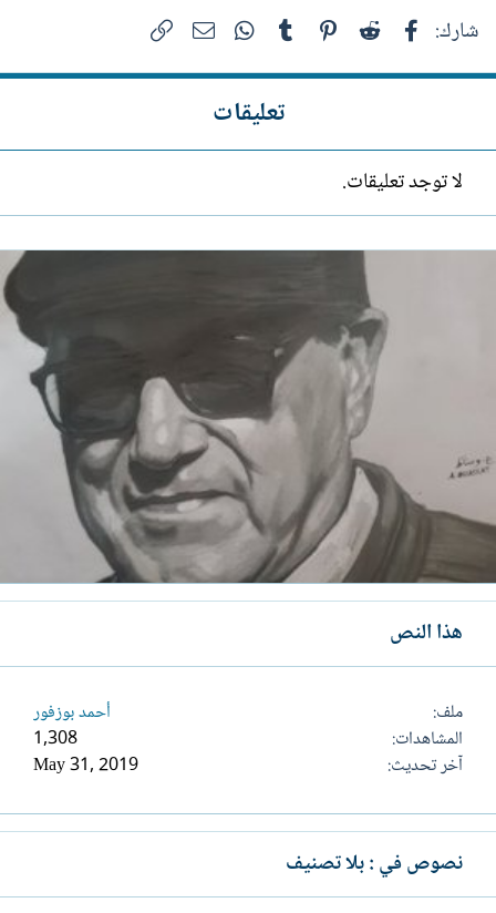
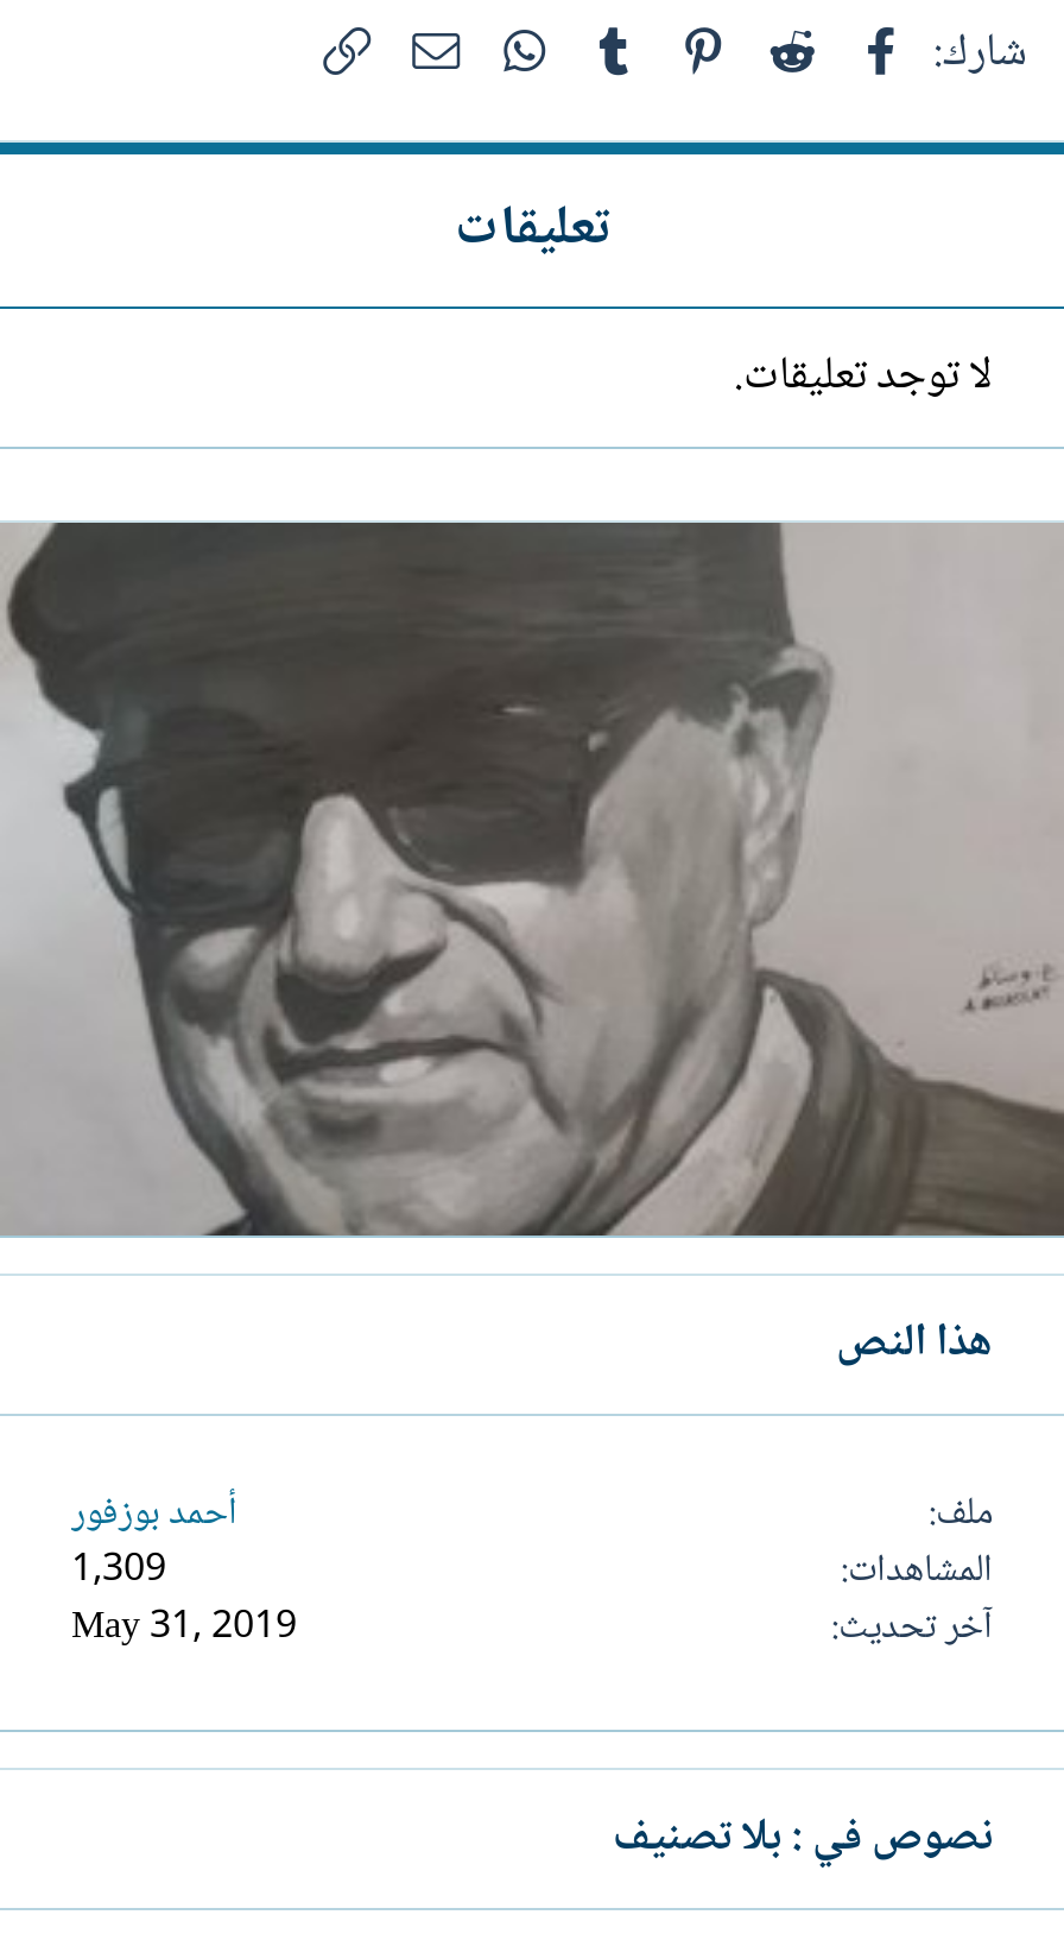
- 1,308
+ 1,309
